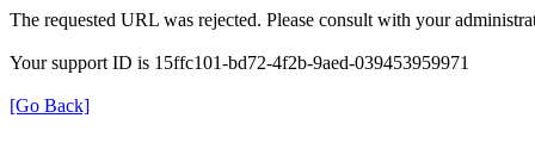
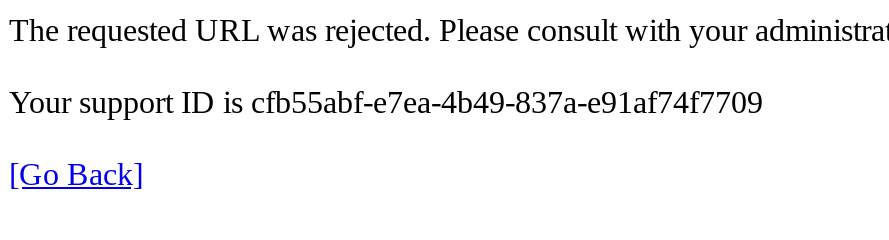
- Your support ID is 15ffc101-bd72-4f2b-9aed-039453959971
+ Your support ID is cfb55abf-e7ea-4b49-837a-e91af74f7709
